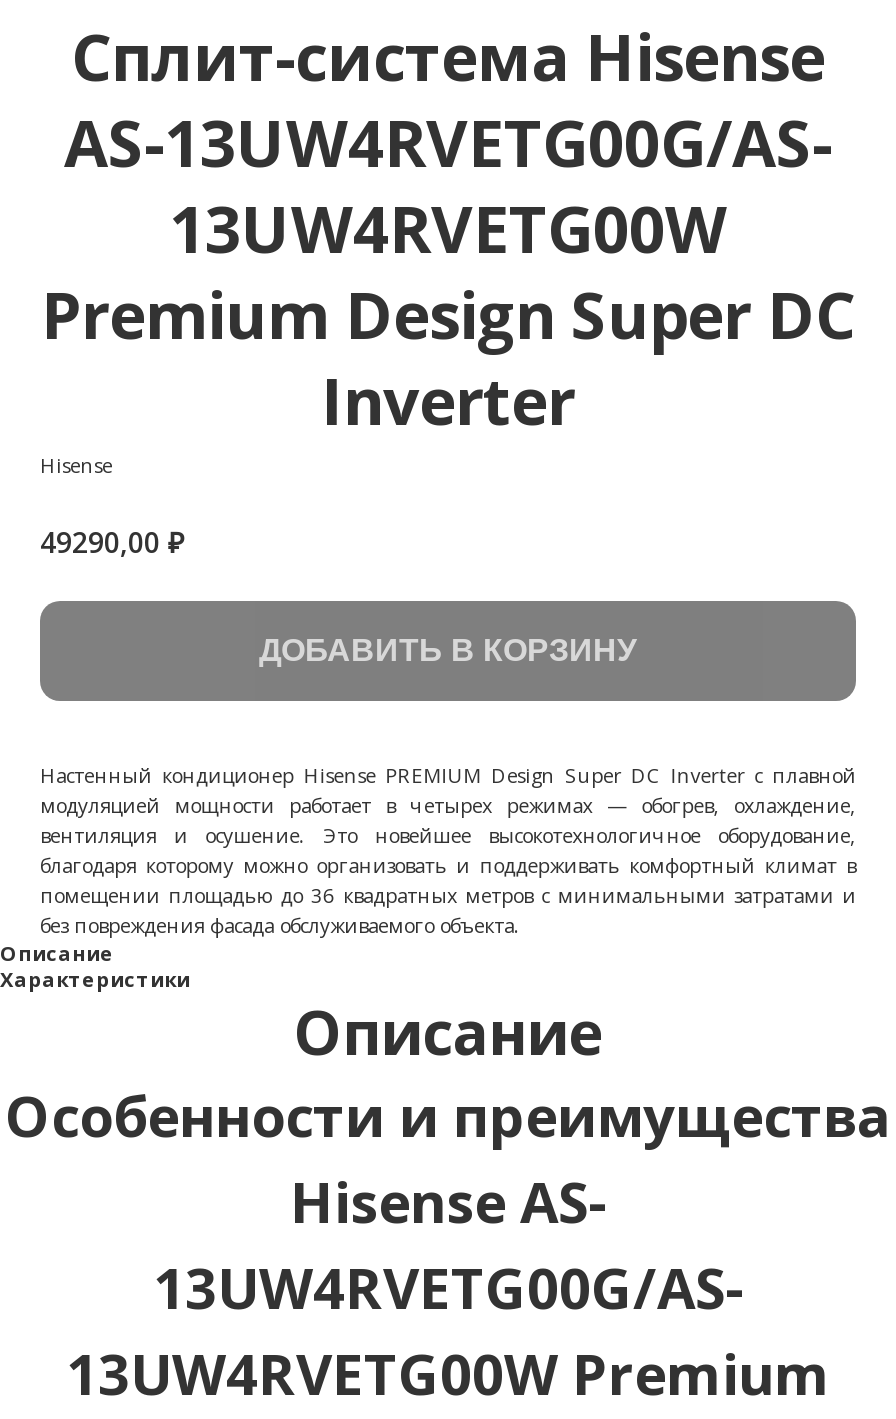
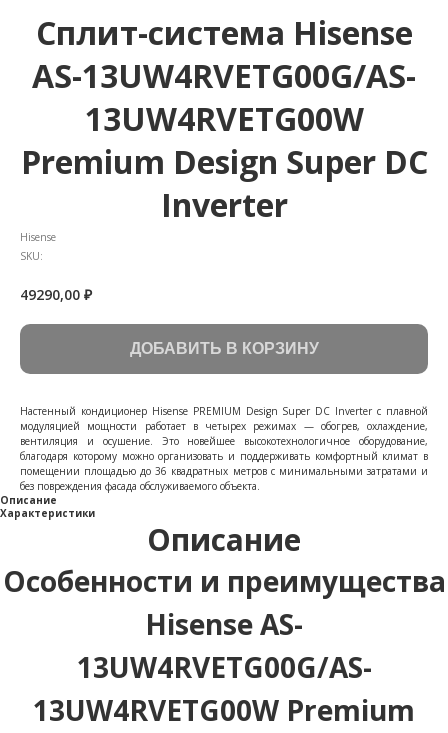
+ SKU:
